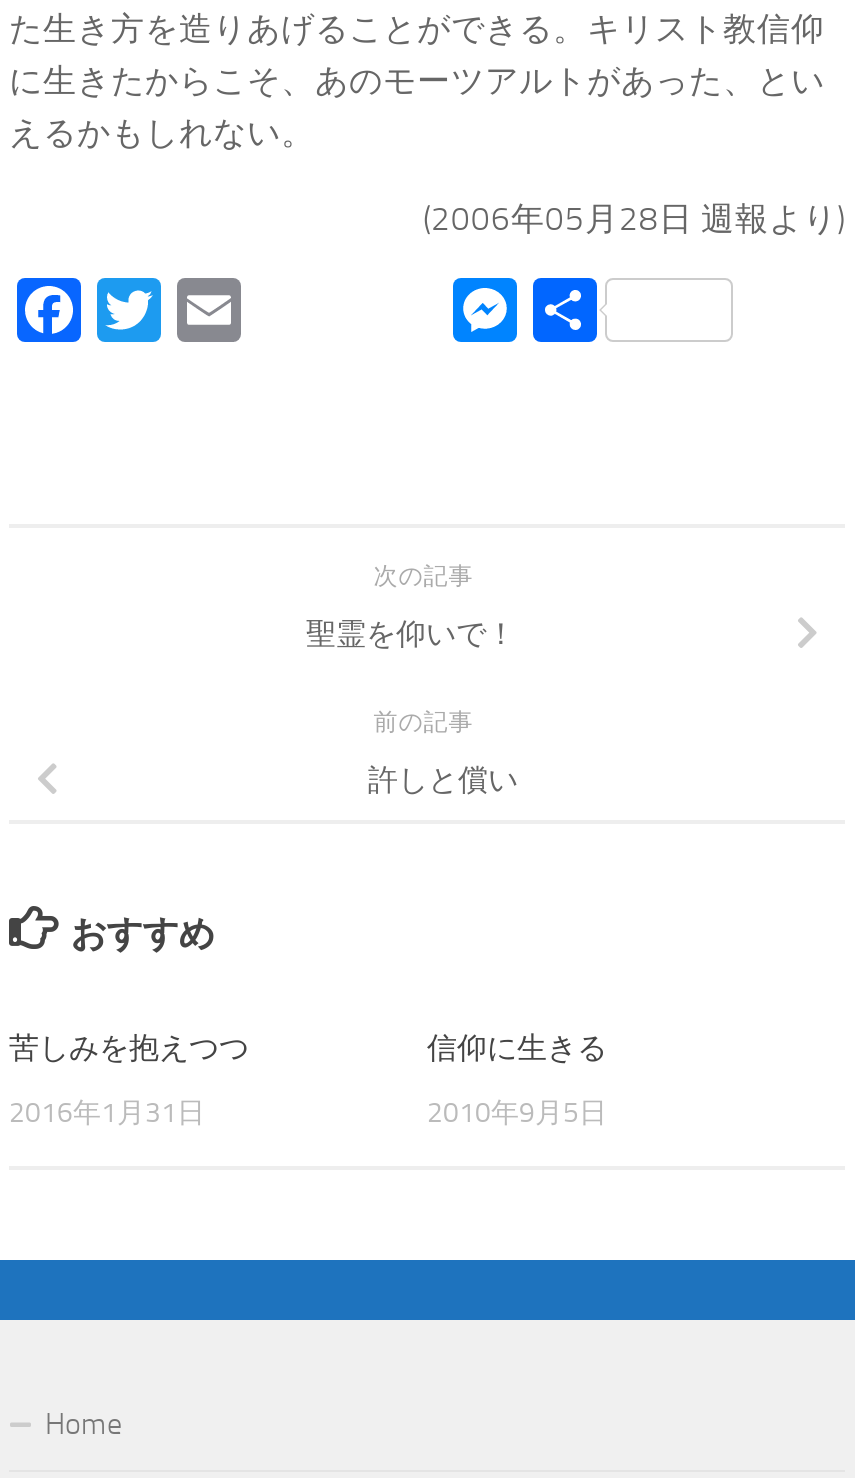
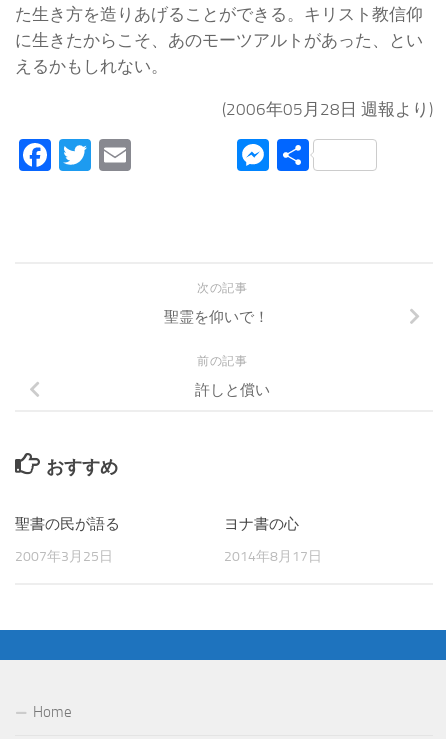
- 苦しみを抱えつつ
+ 聖書の民が語る

- 信仰に生きる
+ ヨナ書の心

- 2016年1月31日
+ 2007年3月25日

- 2010年9月5日
+ 2014年8月17日
